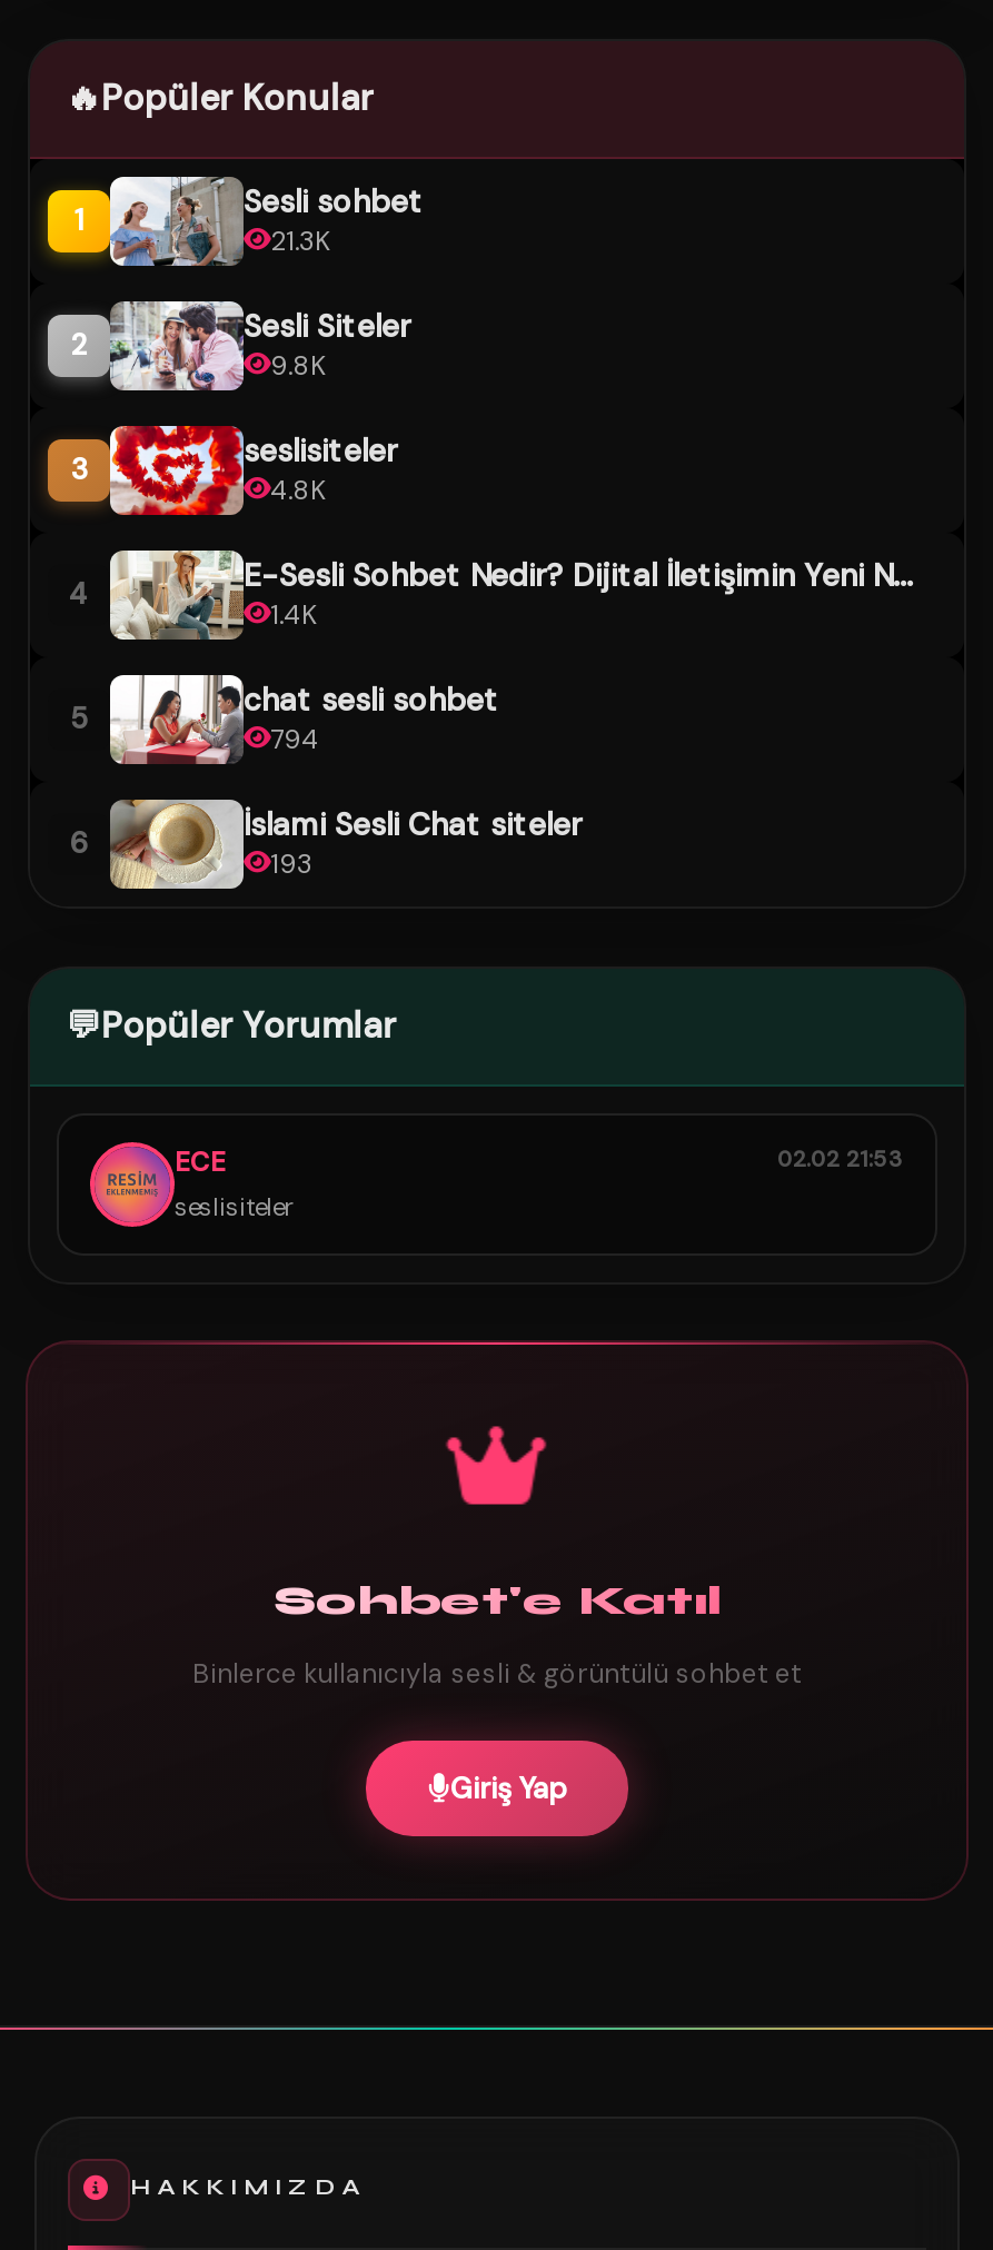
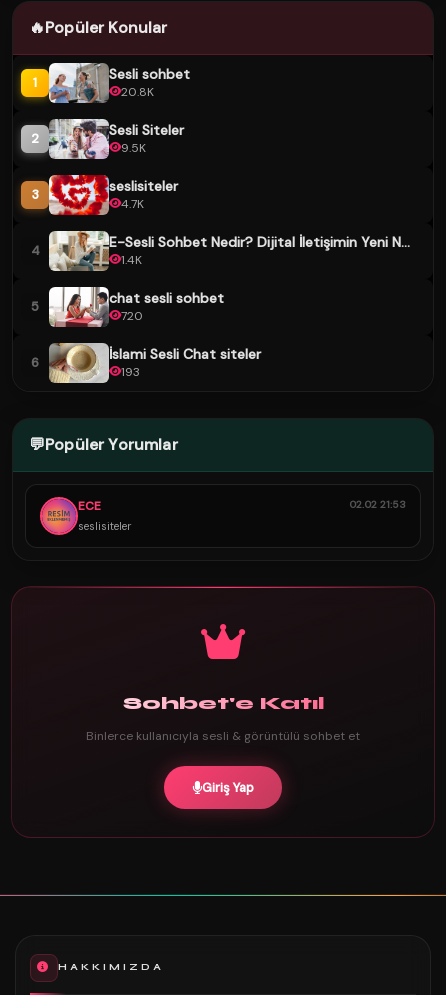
- 21.3K
+ 20.8K

- 9.8K
+ 9.5K

- 4.8K
+ 4.7K

- 794
+ 720
